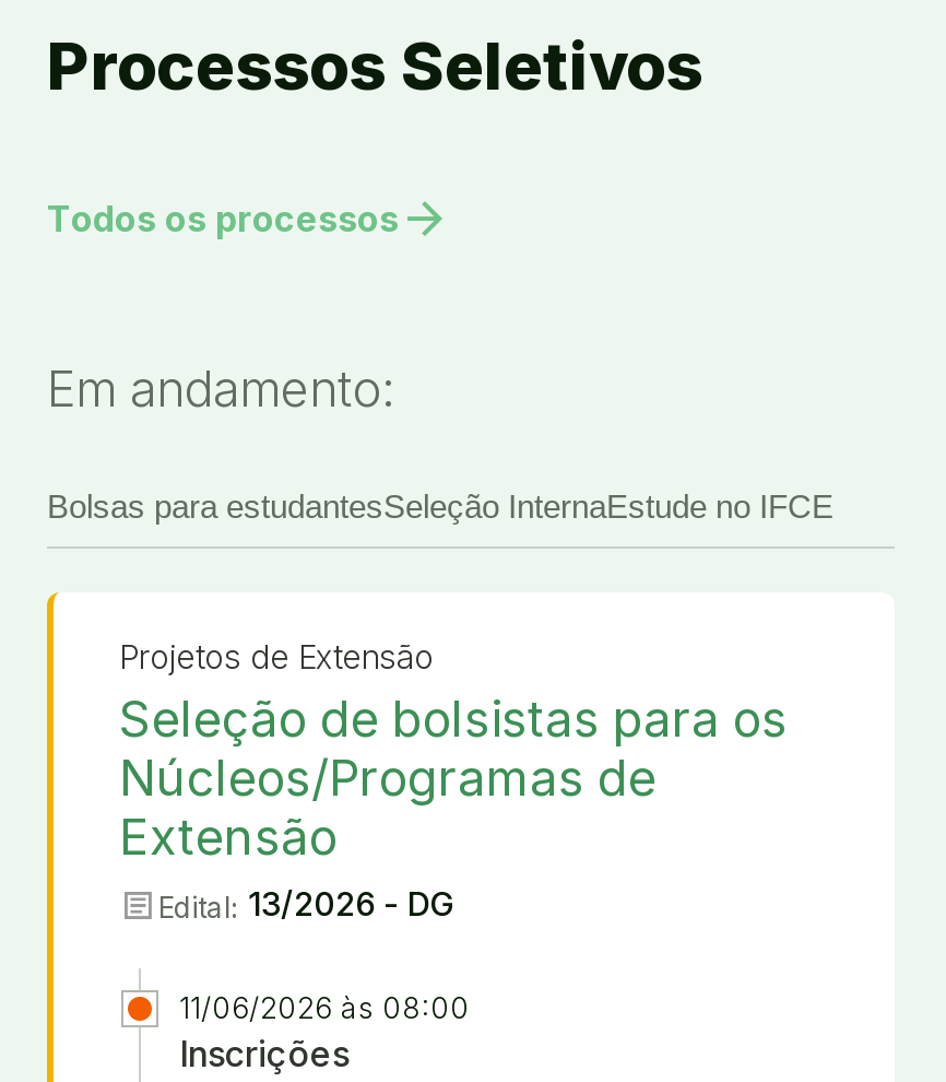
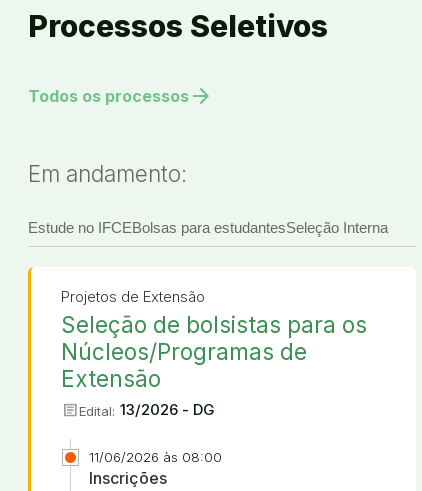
- Bolsas para estudantesSeleção InternaEstude no IFCE
+ Estude no IFCEBolsas para estudantesSeleção Interna
